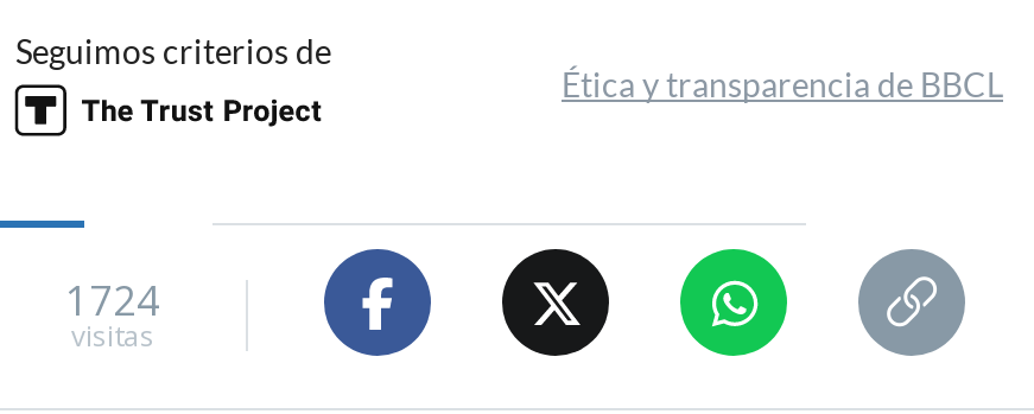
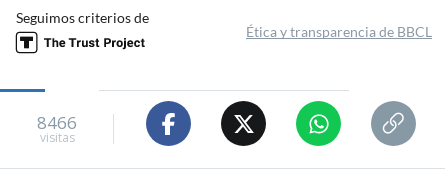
- 1724
+ 8466
